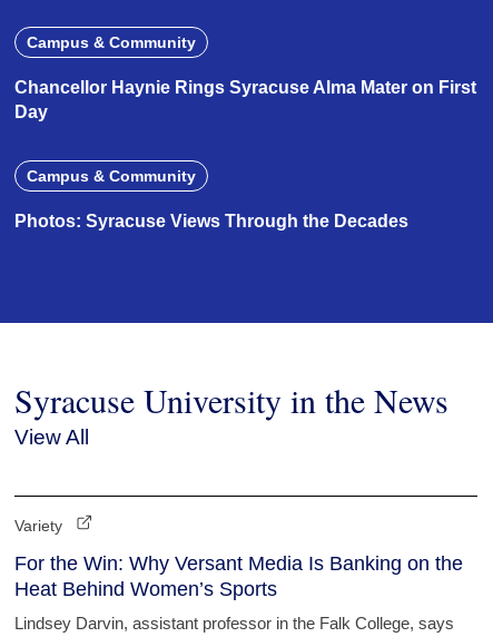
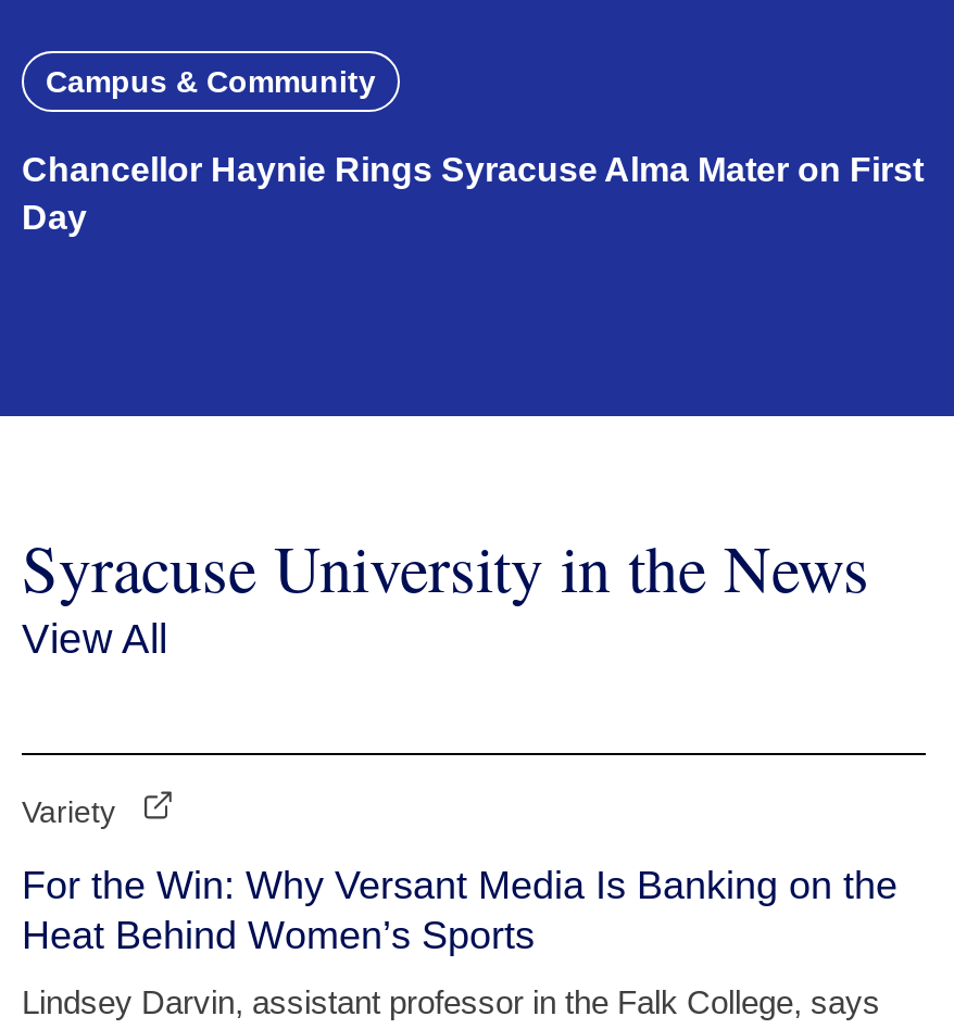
- Campus & Community
- Photos: Syracuse Views Through the Decades
